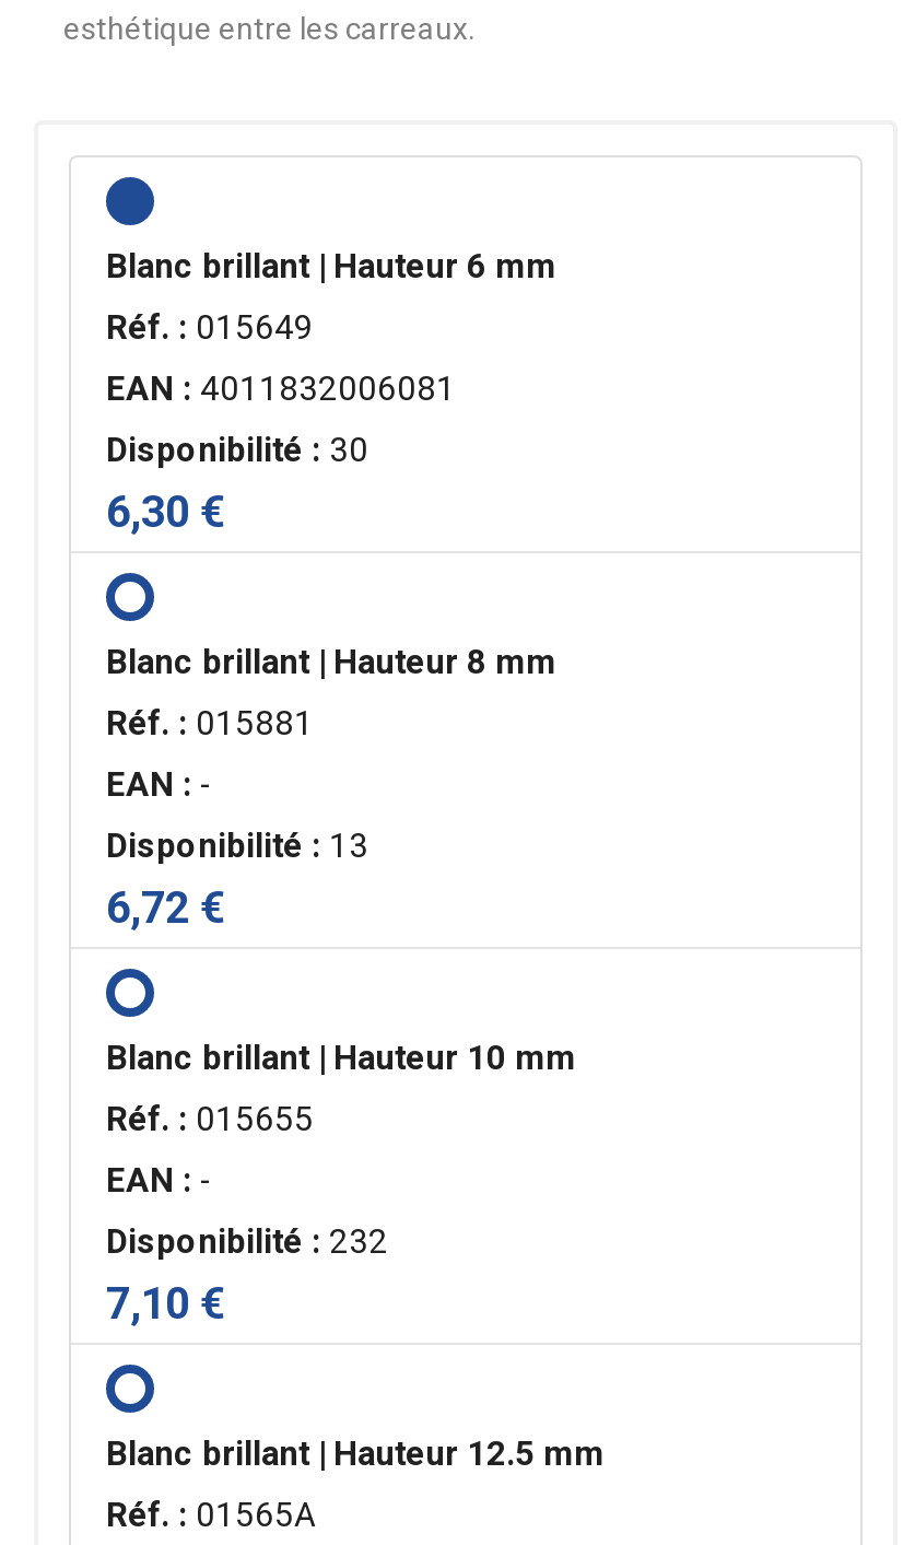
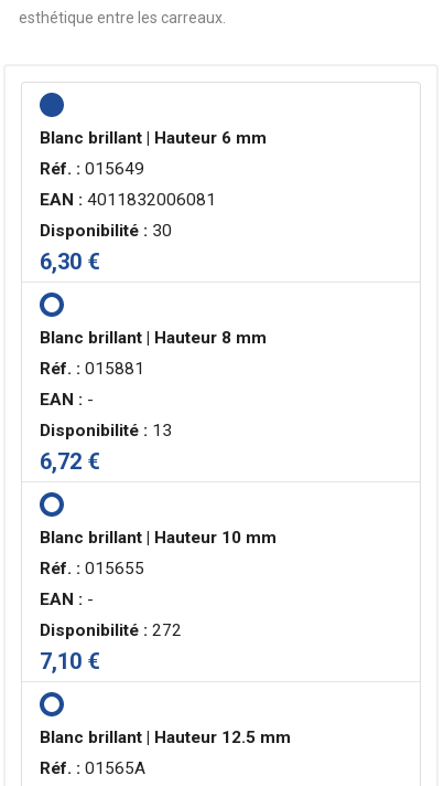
- Disponibilité : 232
+ Disponibilité : 272
